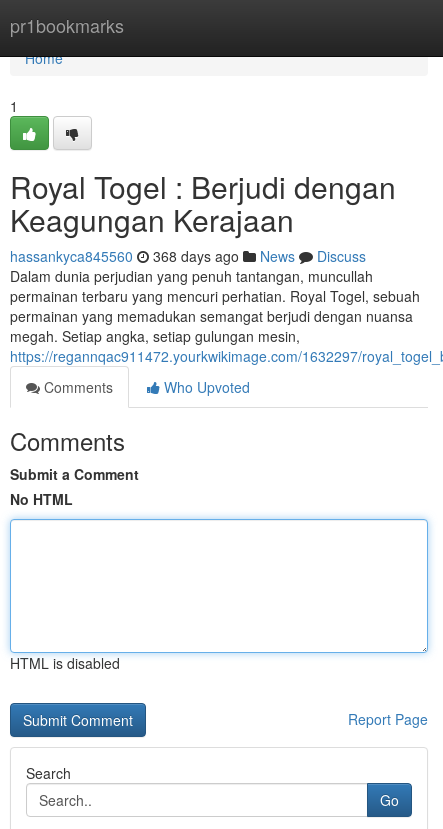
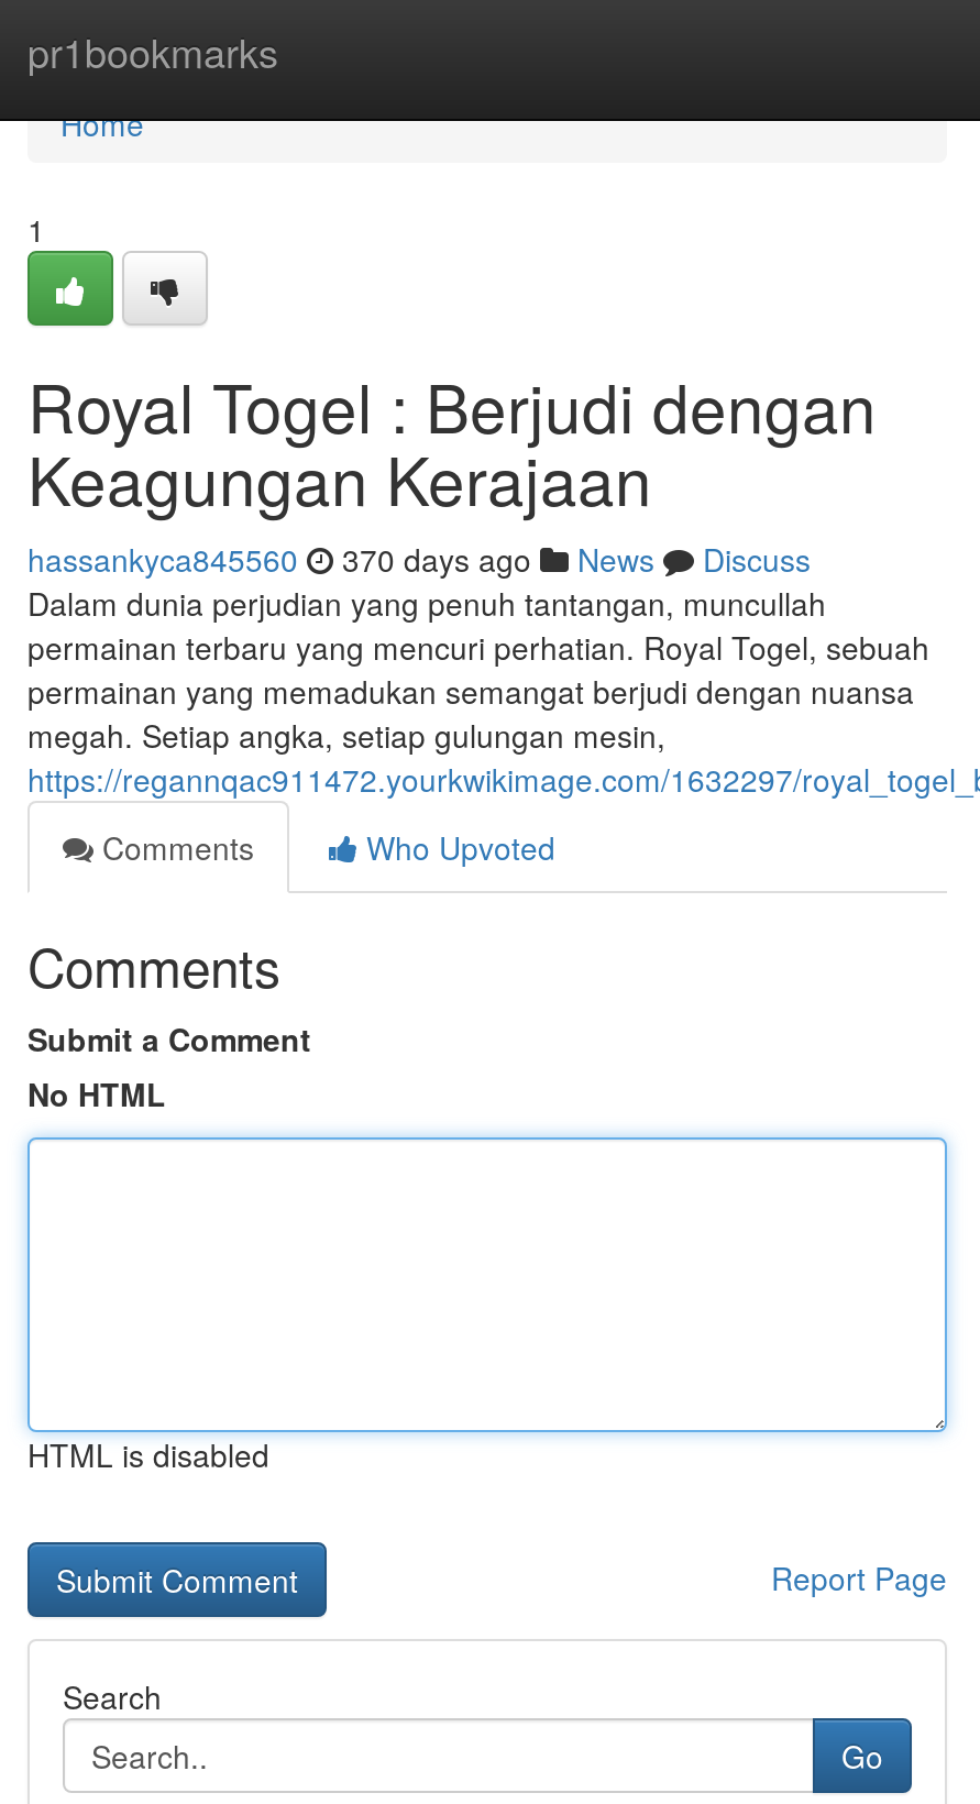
- hassankyca845560 368 days ago News Discuss
+ hassankyca845560 370 days ago News Discuss
